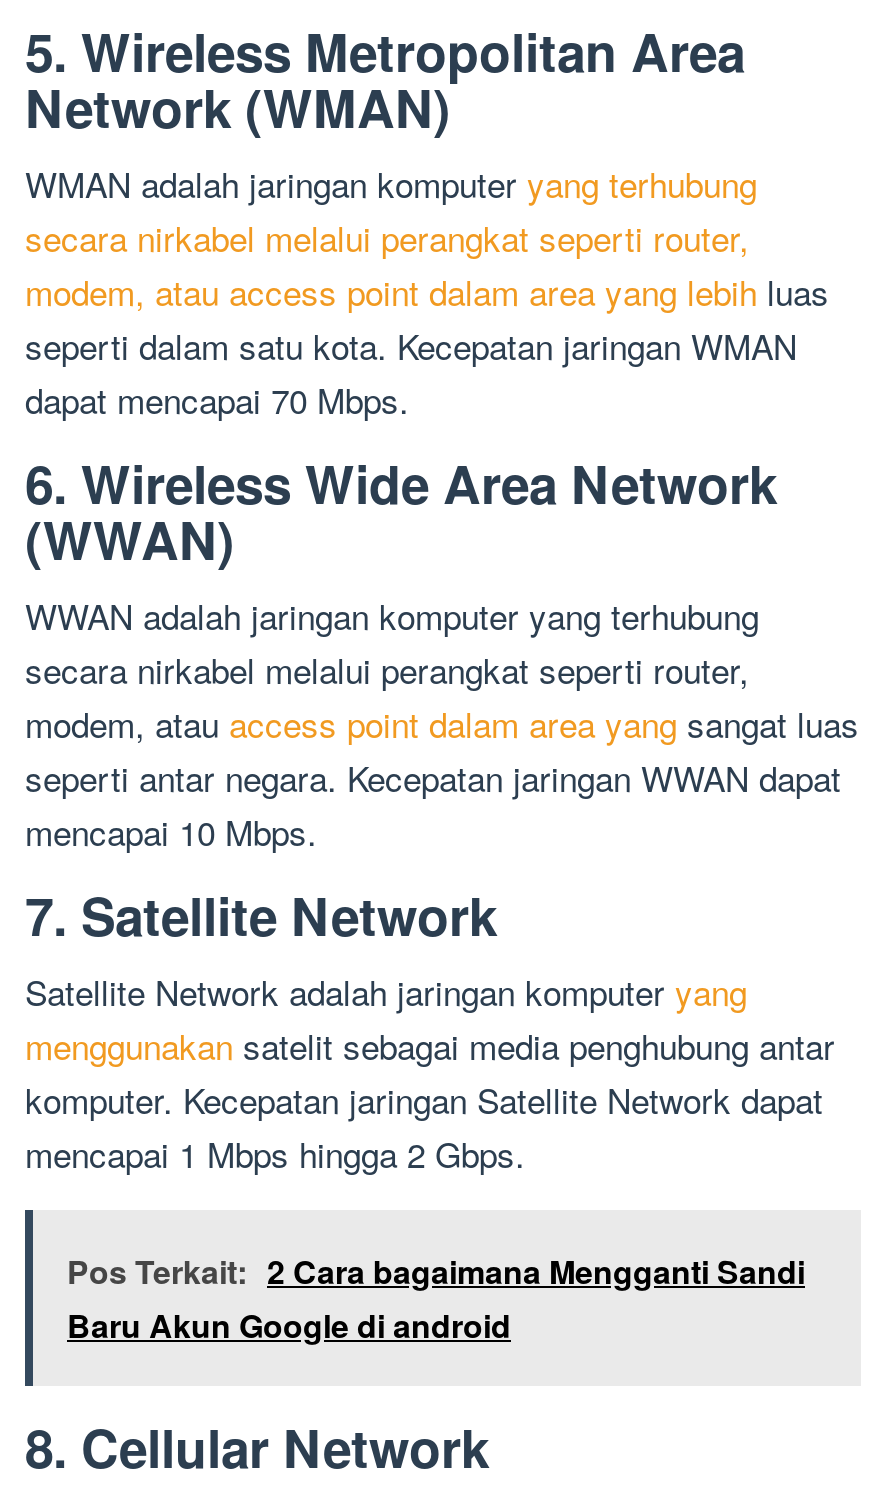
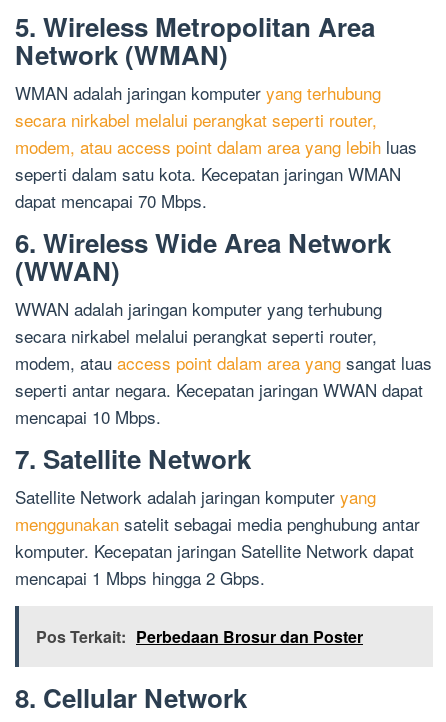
- Pos Terkait: 2 Cara bagaimana Mengganti Sandi
- Baru Akun Google di android
+ Pos Terkait: Perbedaan Brosur dan Poster
